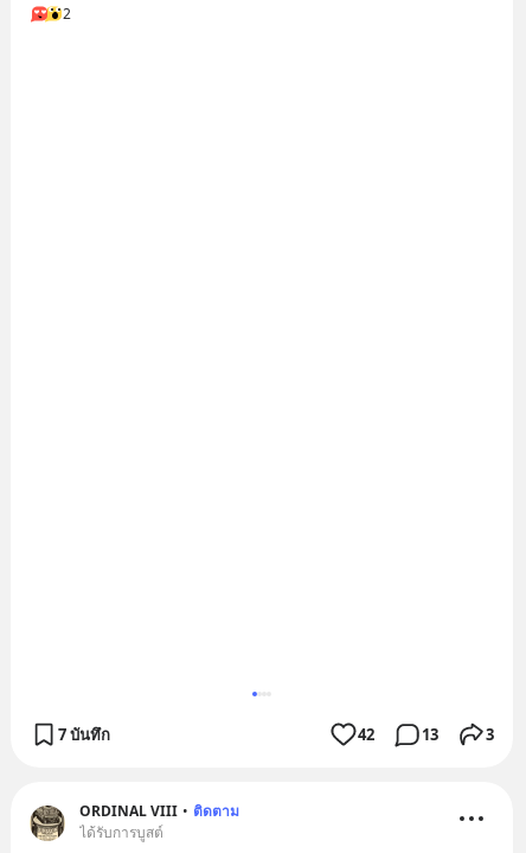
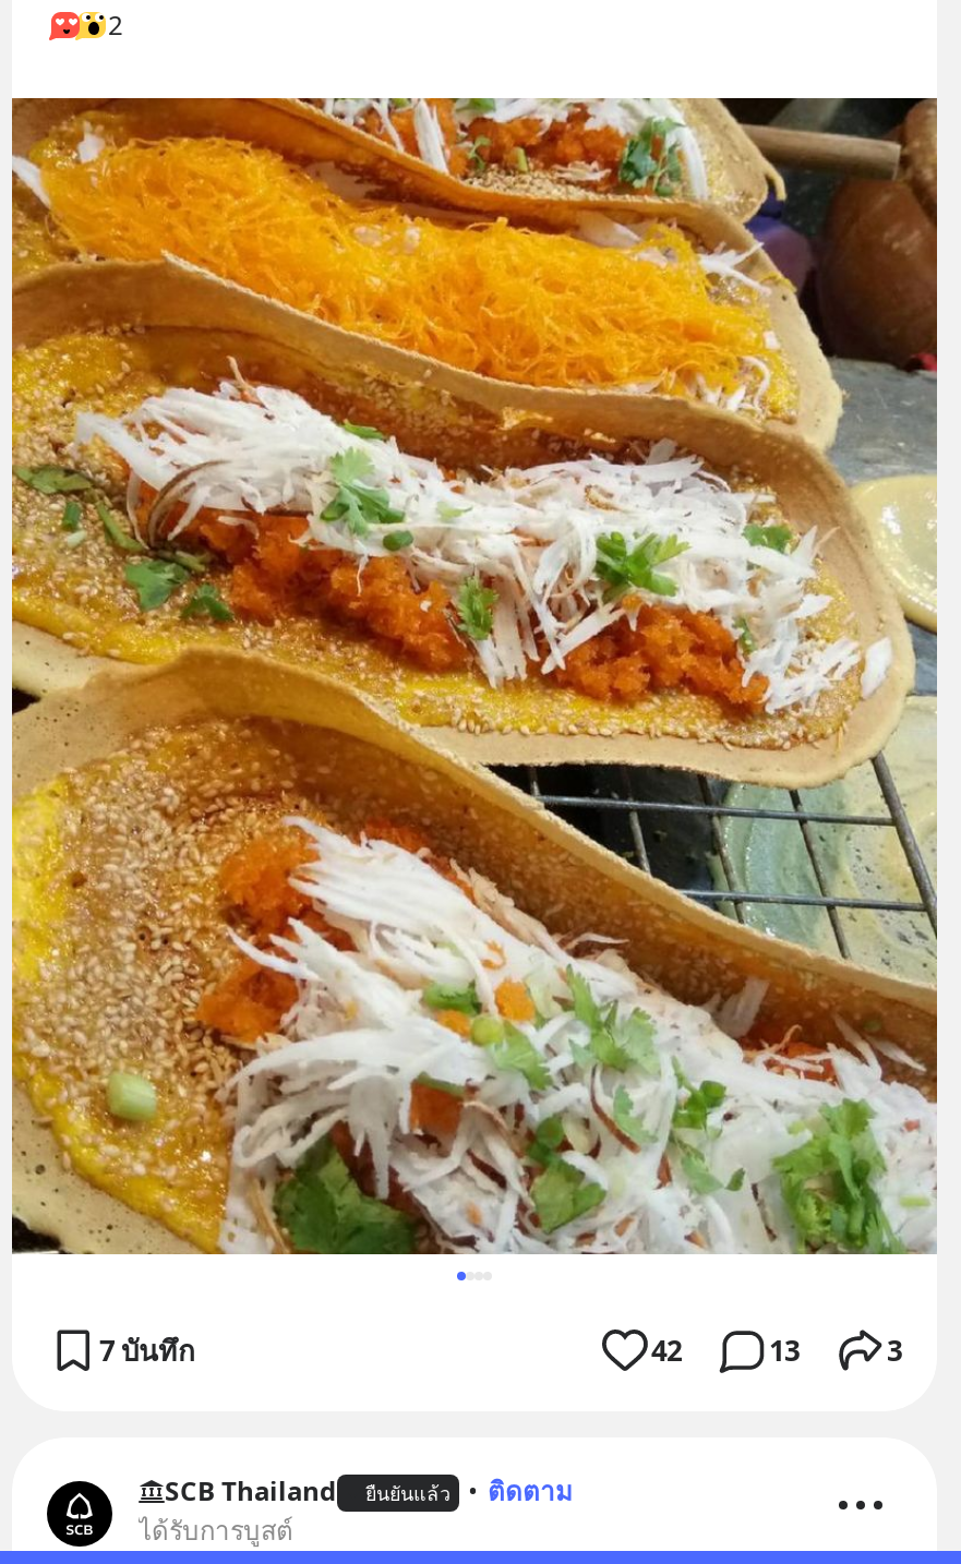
+ [image]

- ORDINAL VIII • ติดตาม
+ SCB Thailand
+ ยืนยันแล้ว
+ • ติดตาม
